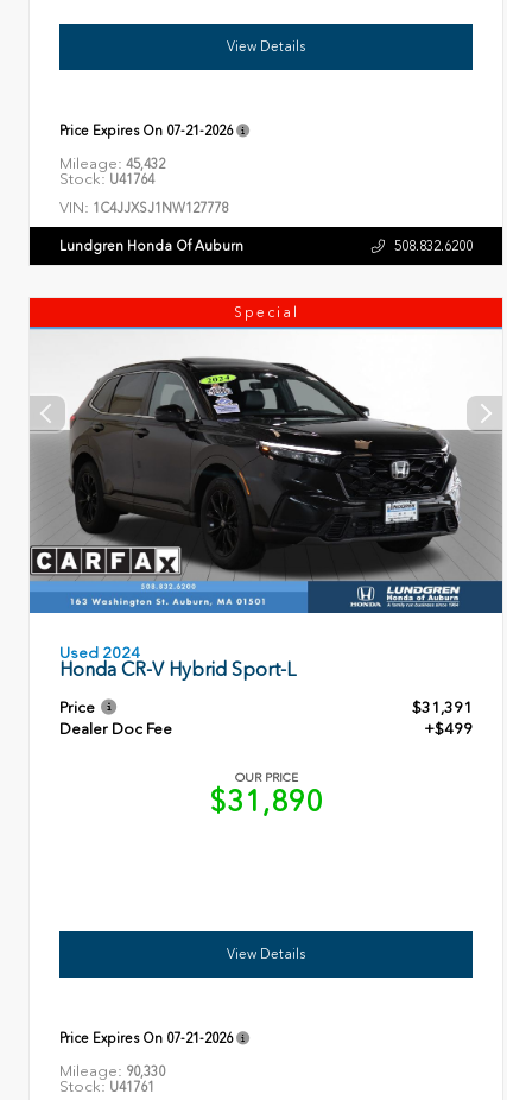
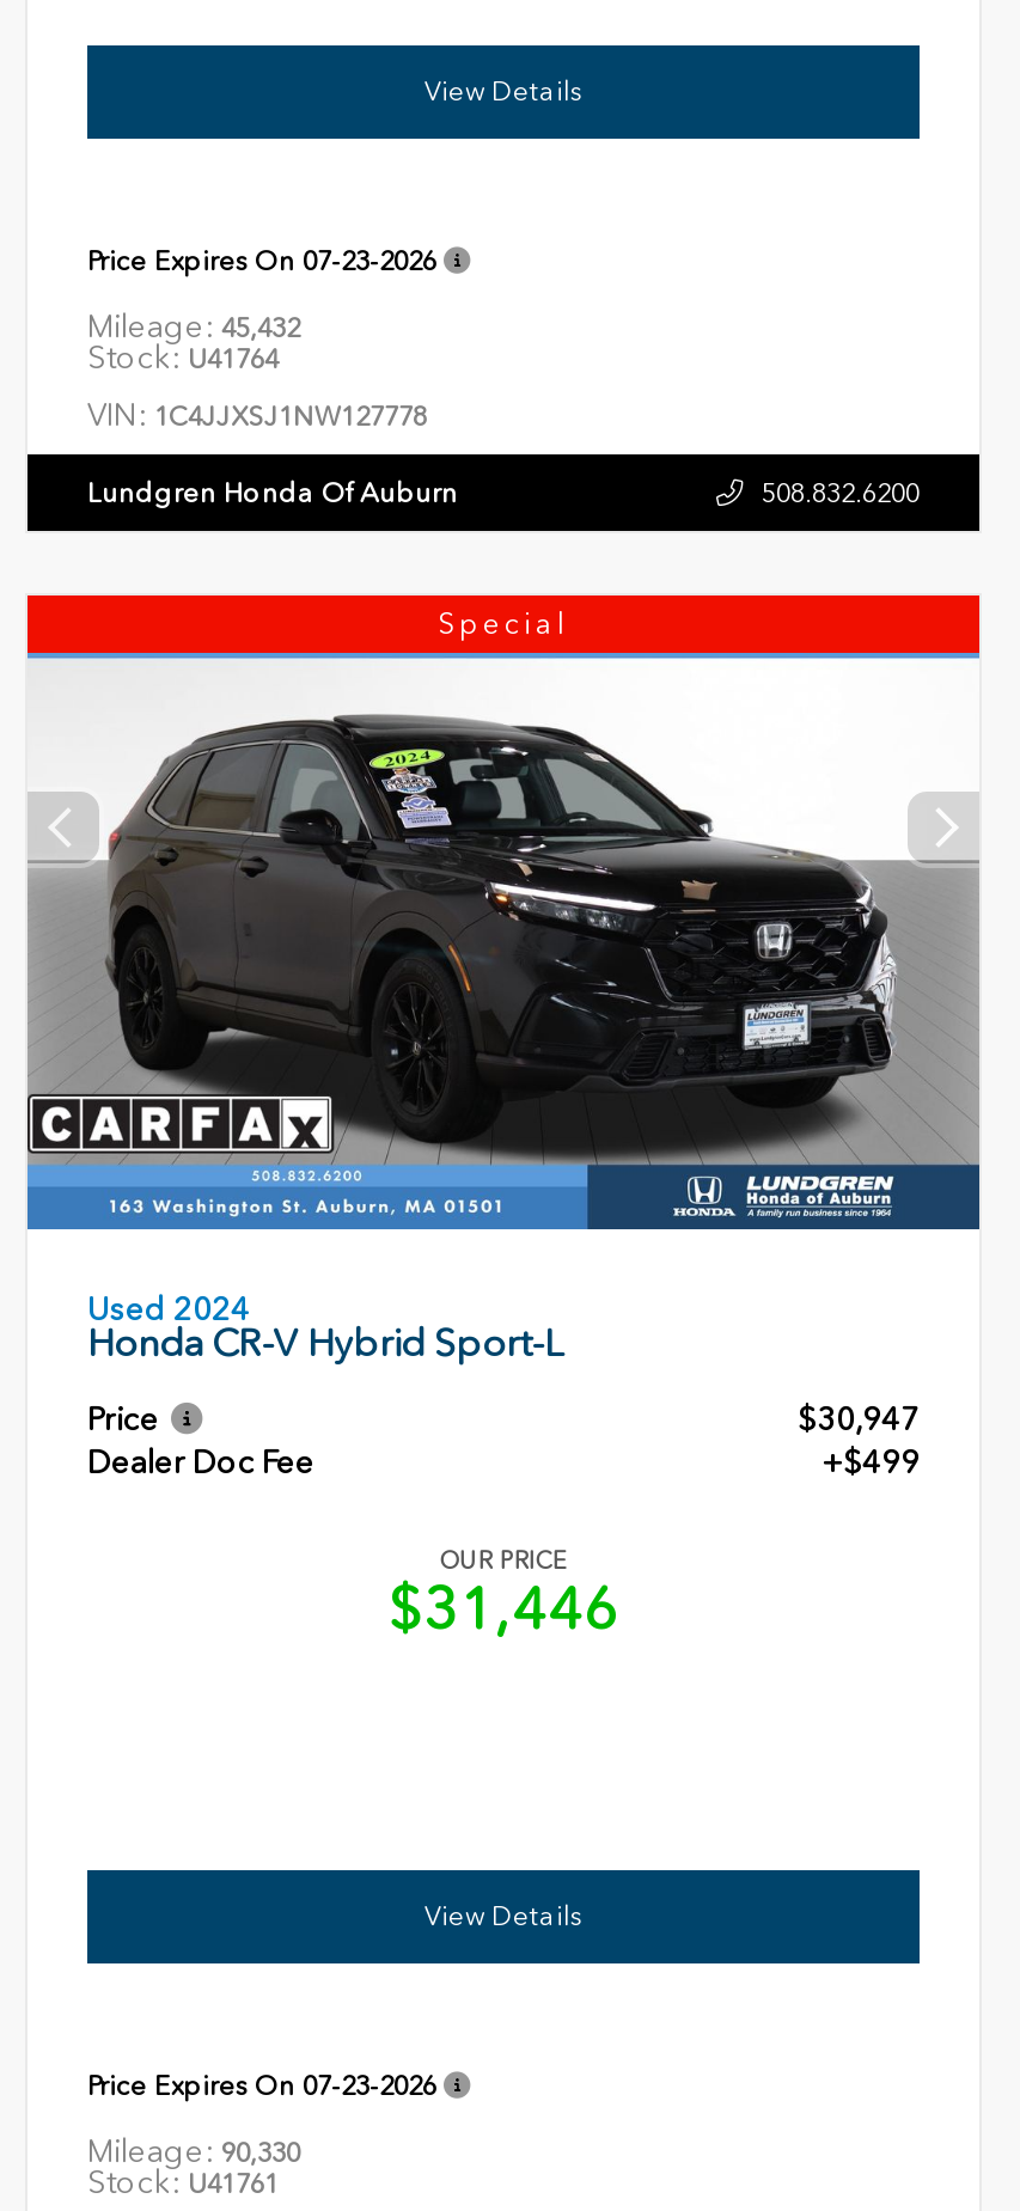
- Price Expires On 07-21-2026
+ Price Expires On 07-23-2026

- $31,391
+ $30,947

- $31,890
+ $31,446

- Price Expires On 07-21-2026
+ Price Expires On 07-23-2026
